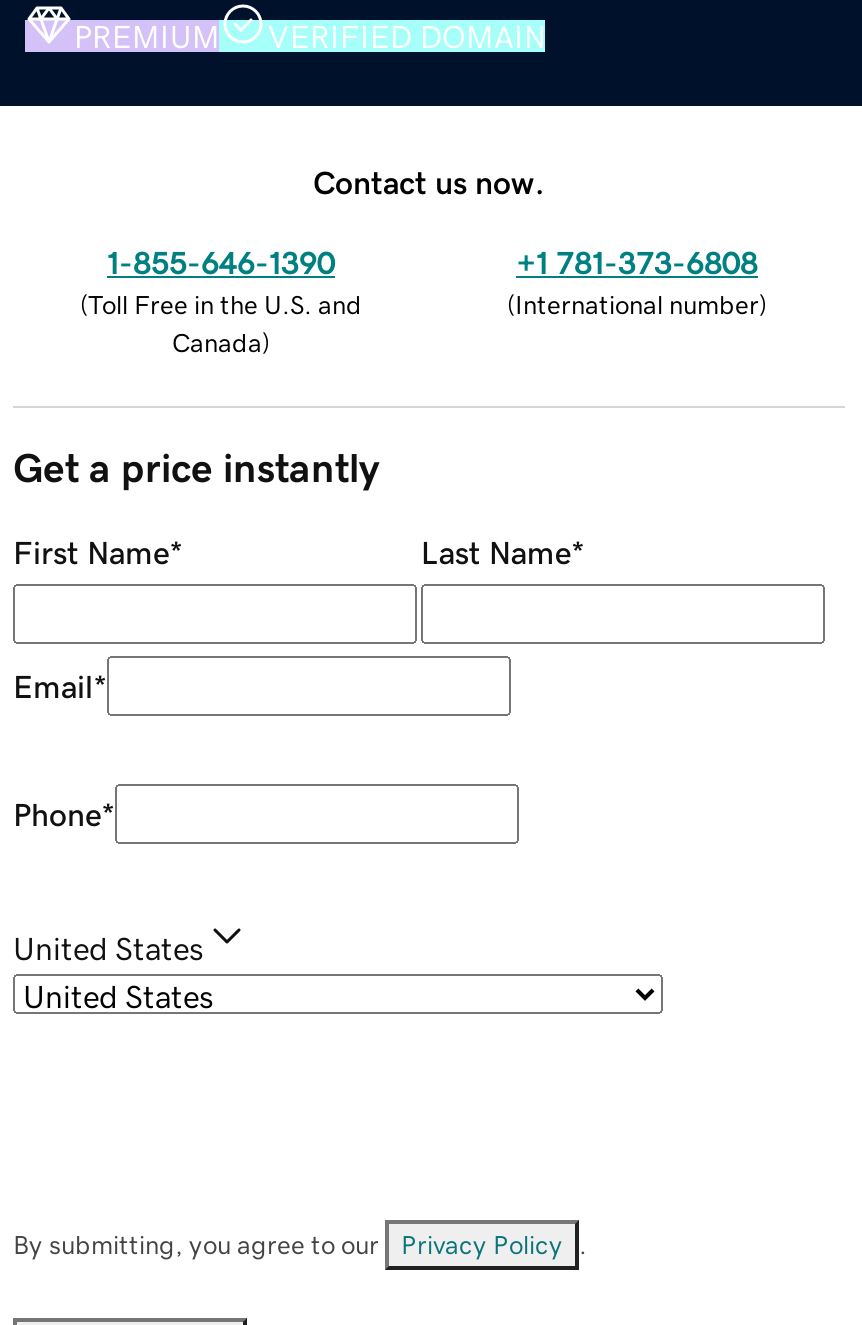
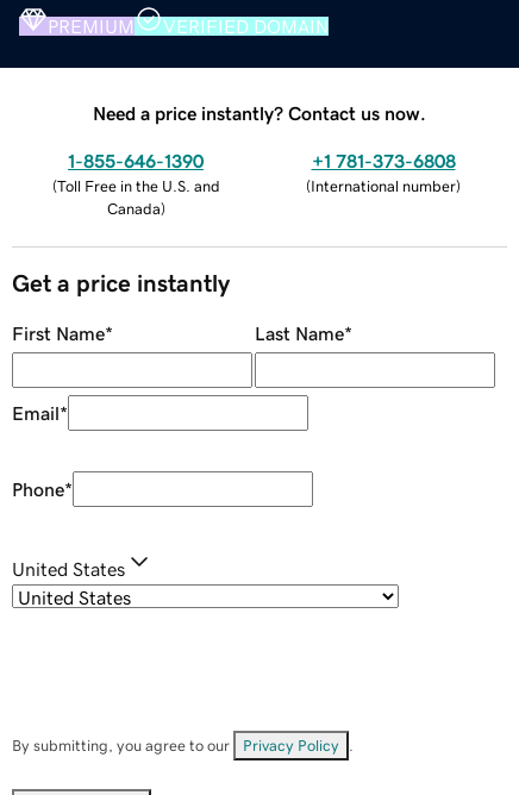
- Contact us now.
+ Need a price instantly? Contact us now.
